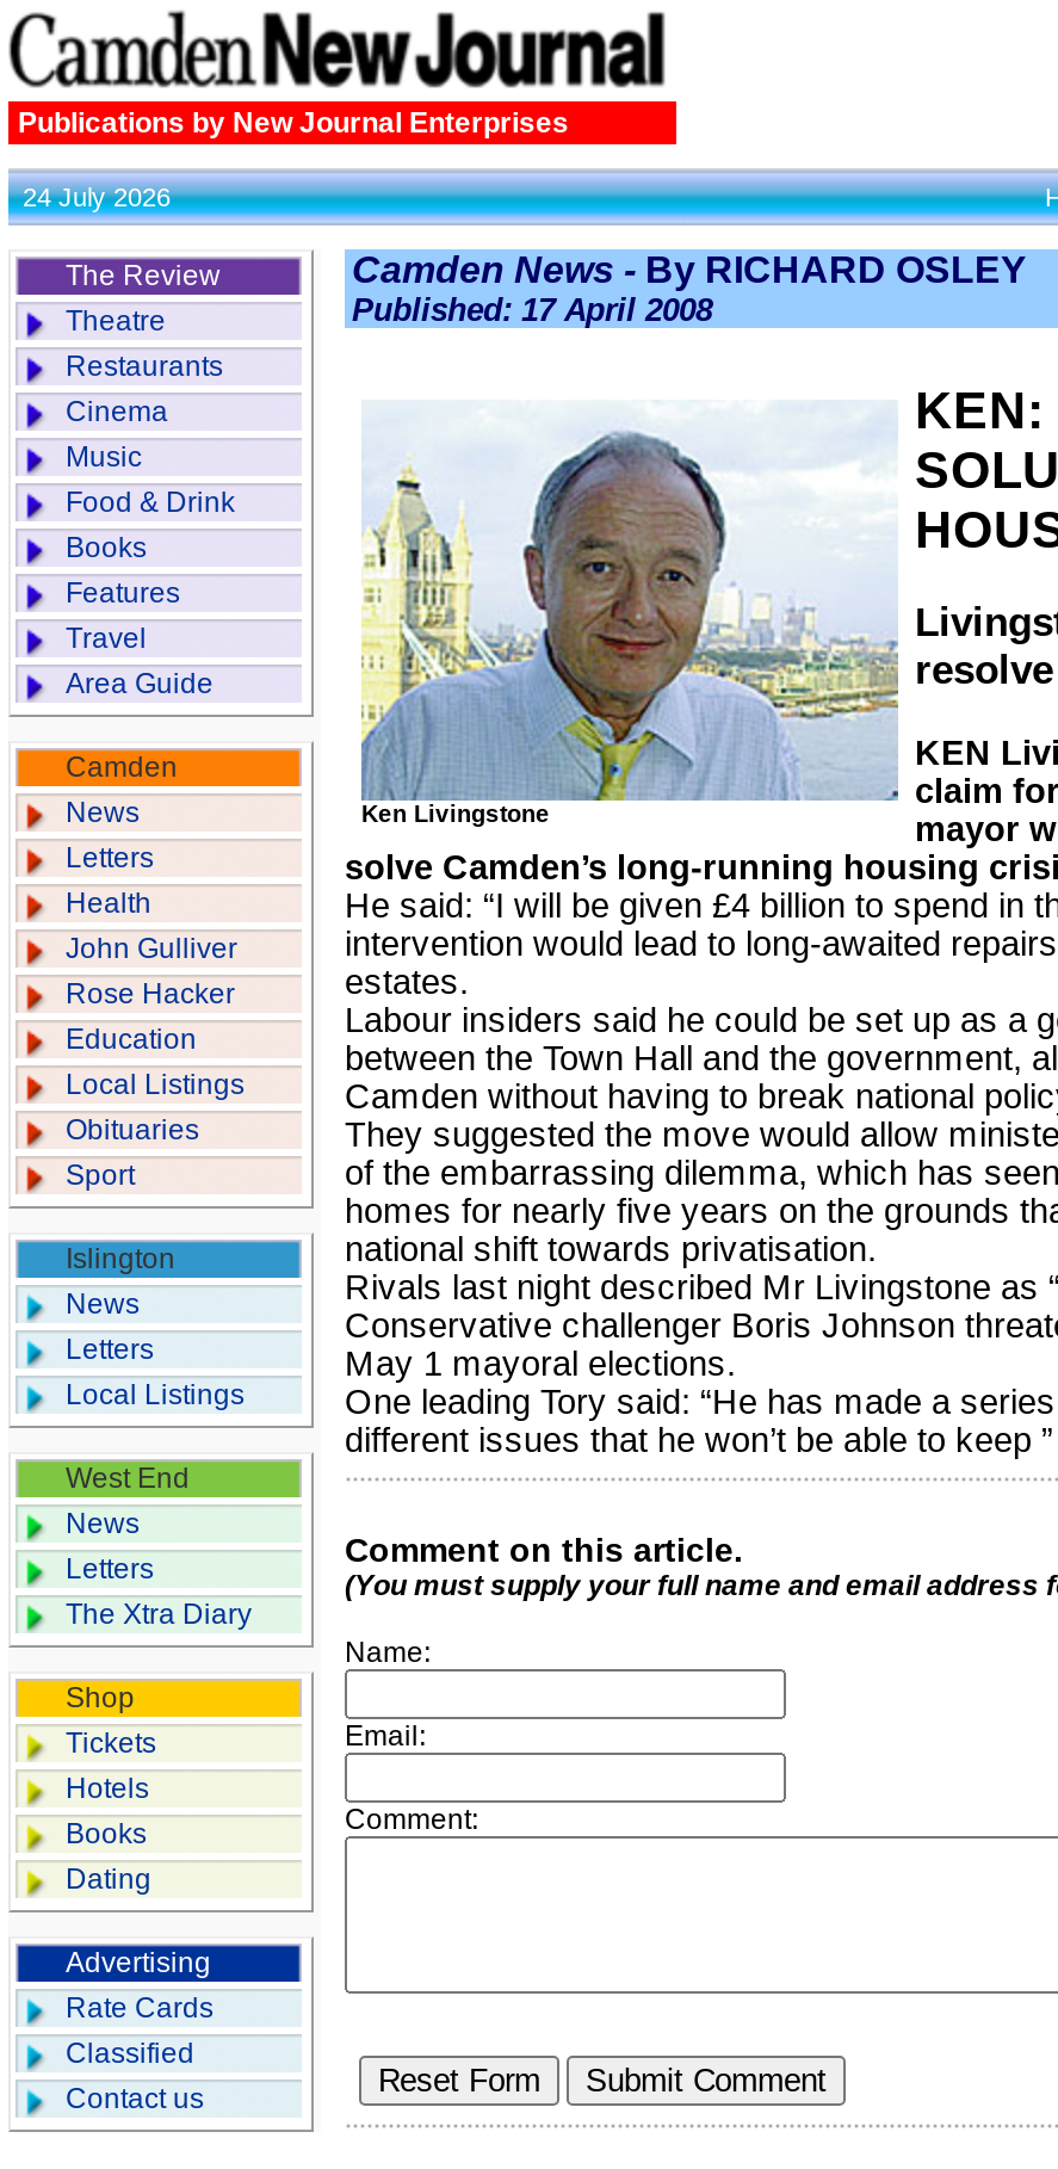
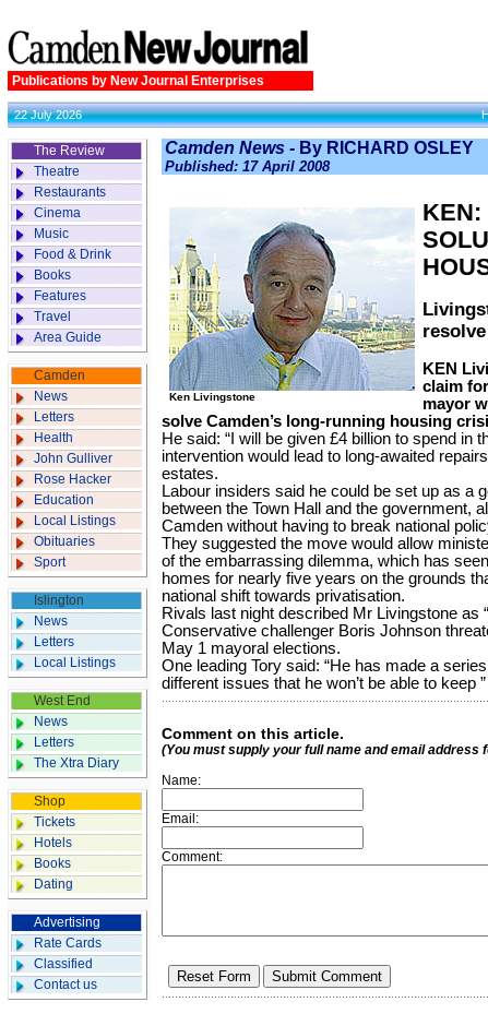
- 24 July 2026
+ 22 July 2026
